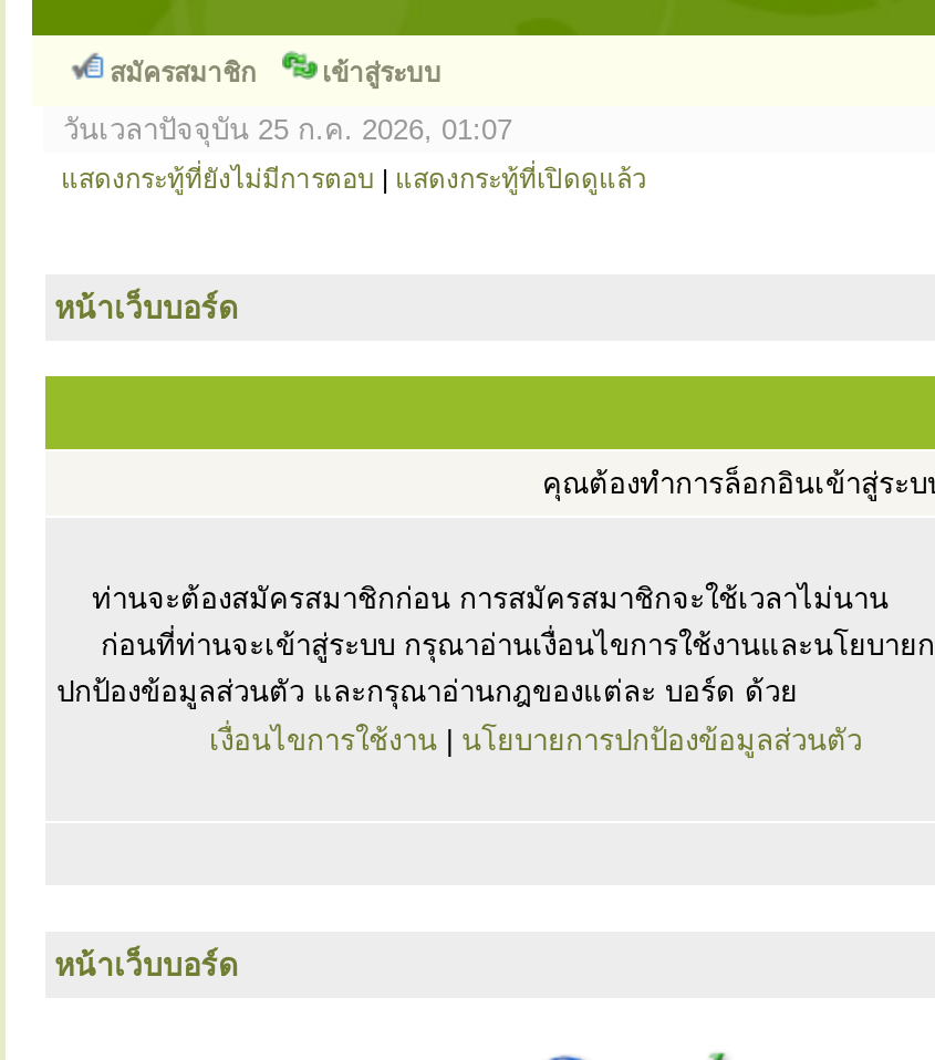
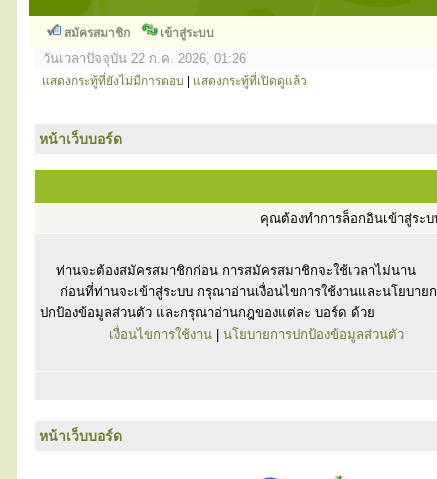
- วันเวลาปัจจุบัน 25 ก.ค. 2026, 01:07
+ วันเวลาปัจจุบัน 22 ก.ค. 2026, 01:26
